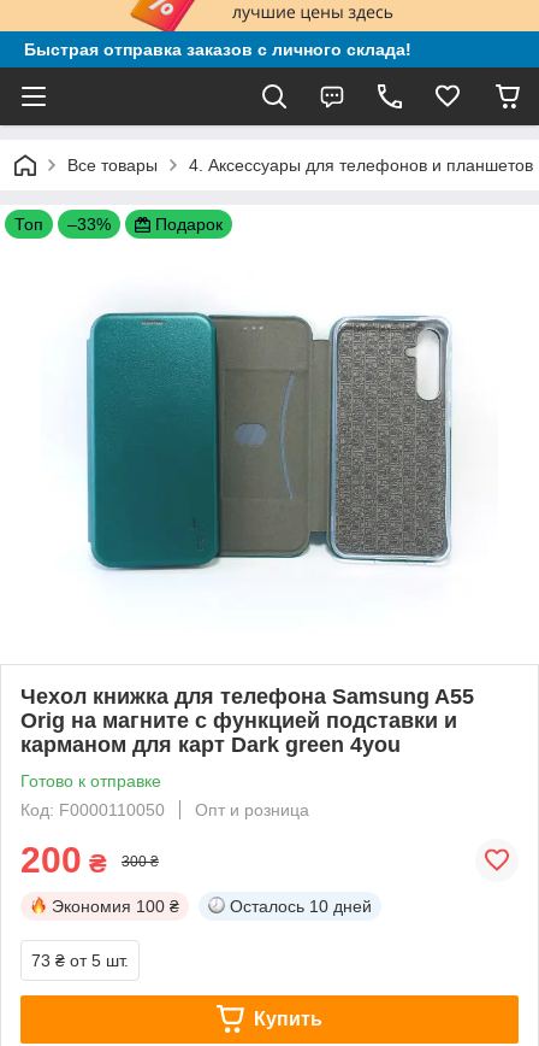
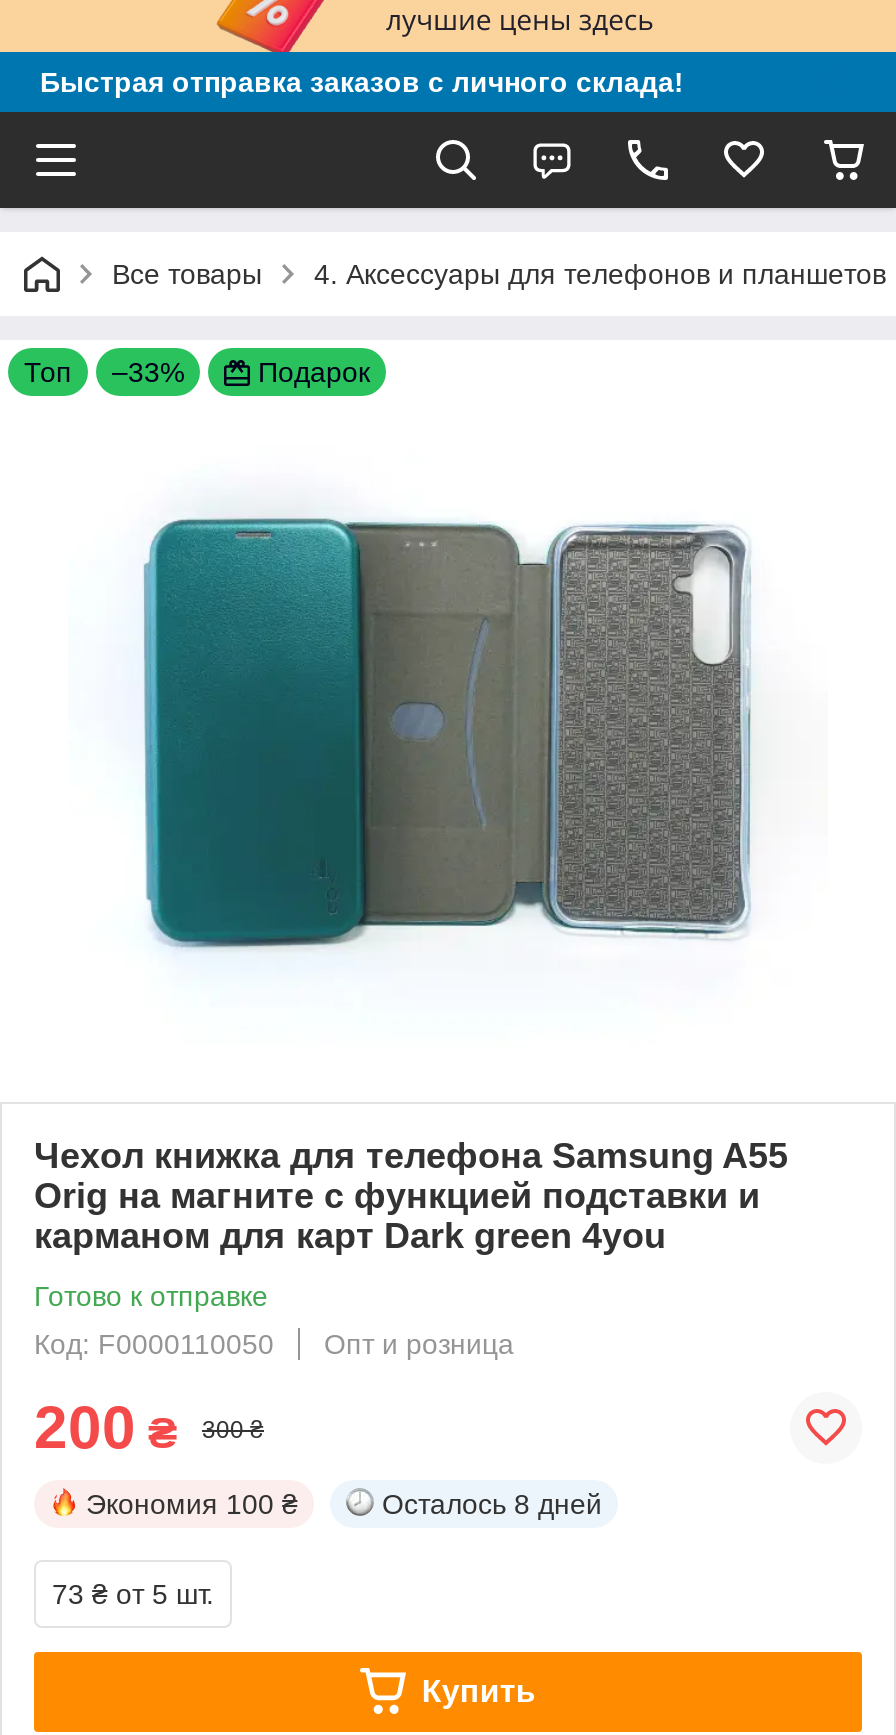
- Осталось 10 дней
+ Осталось 8 дней
